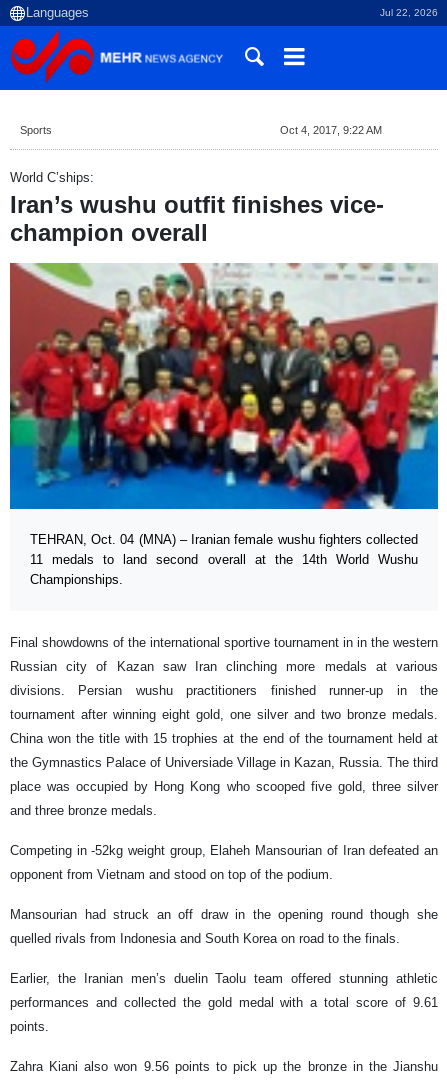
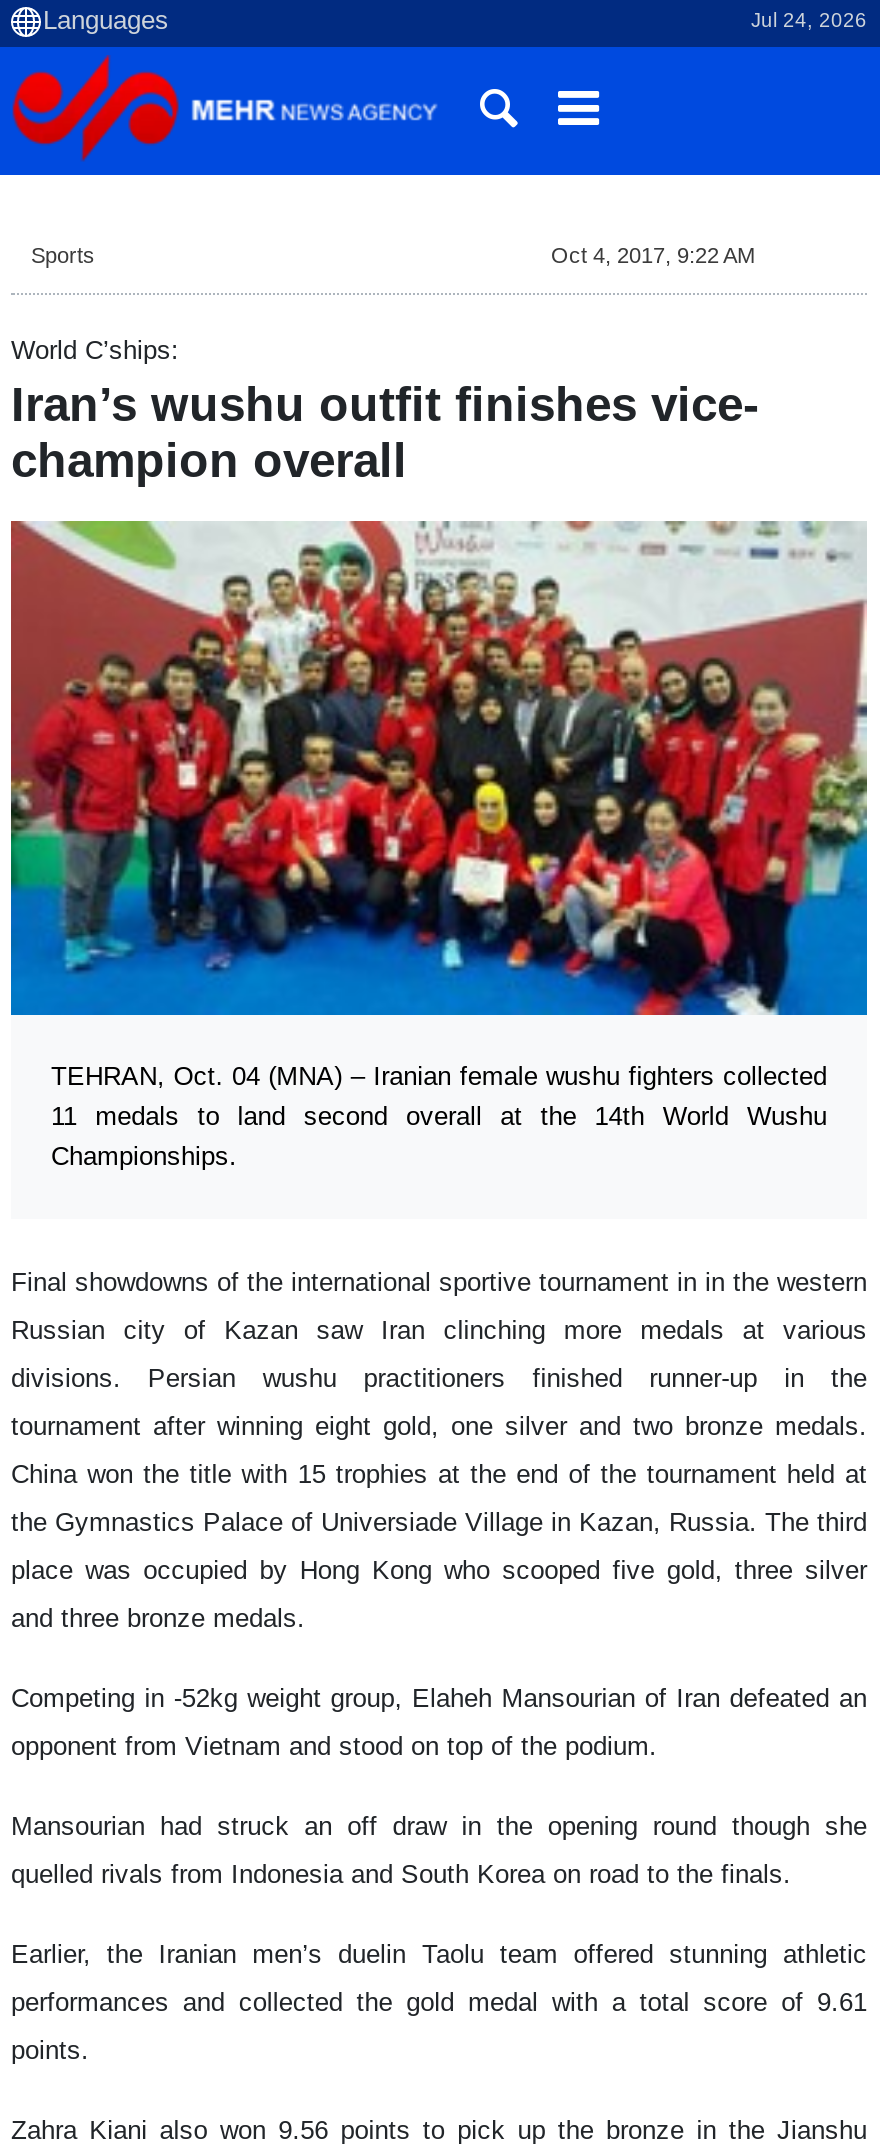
- Jul 22, 2026
+ Jul 24, 2026
